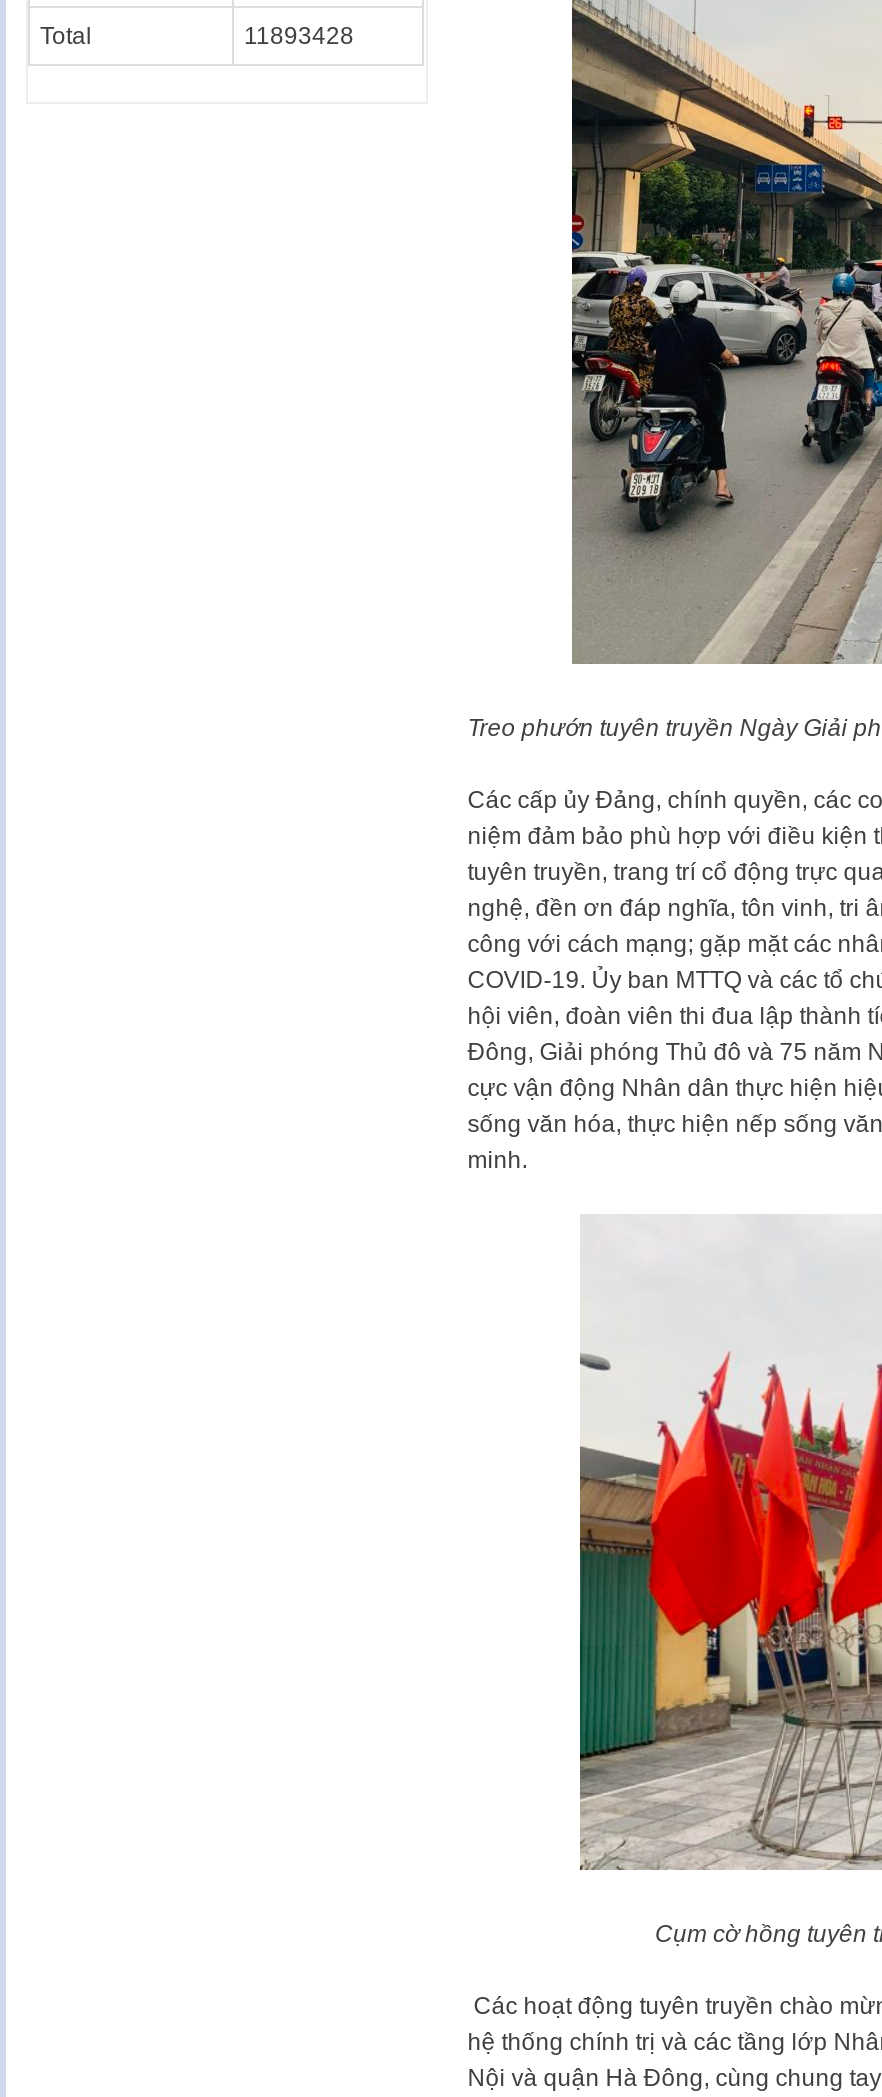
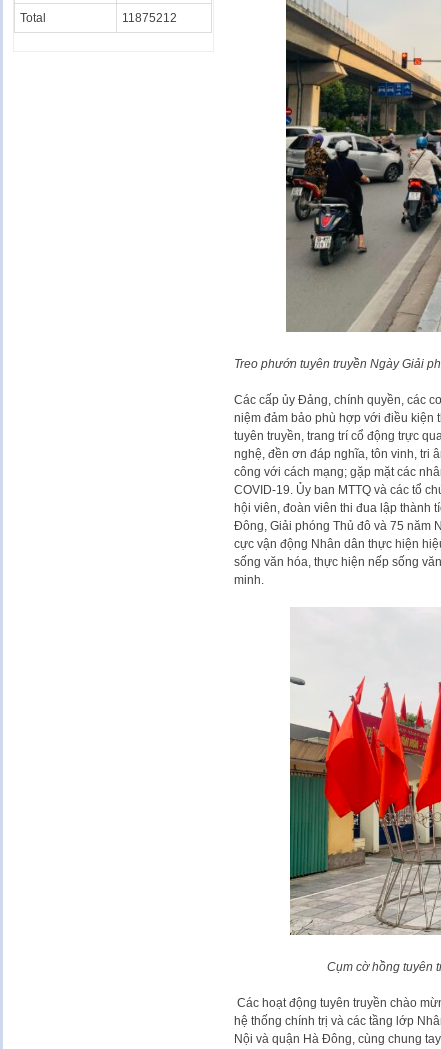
- 11893428
+ 11875212
